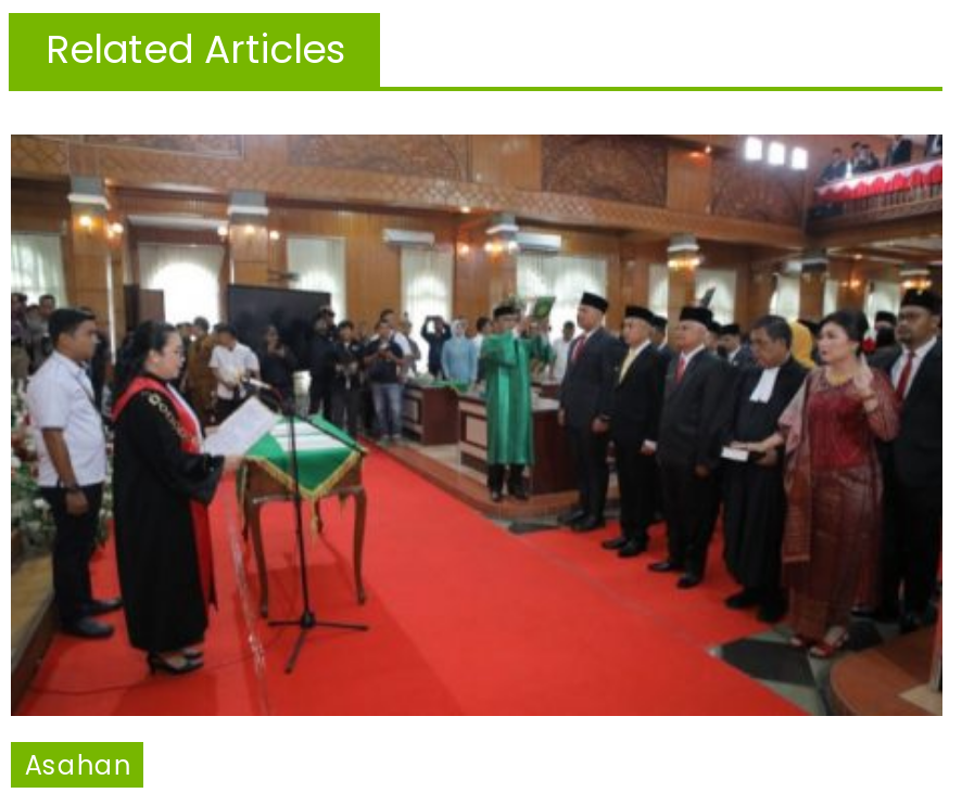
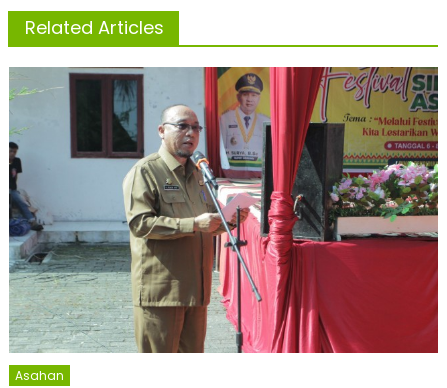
- [image]
+ [image]
